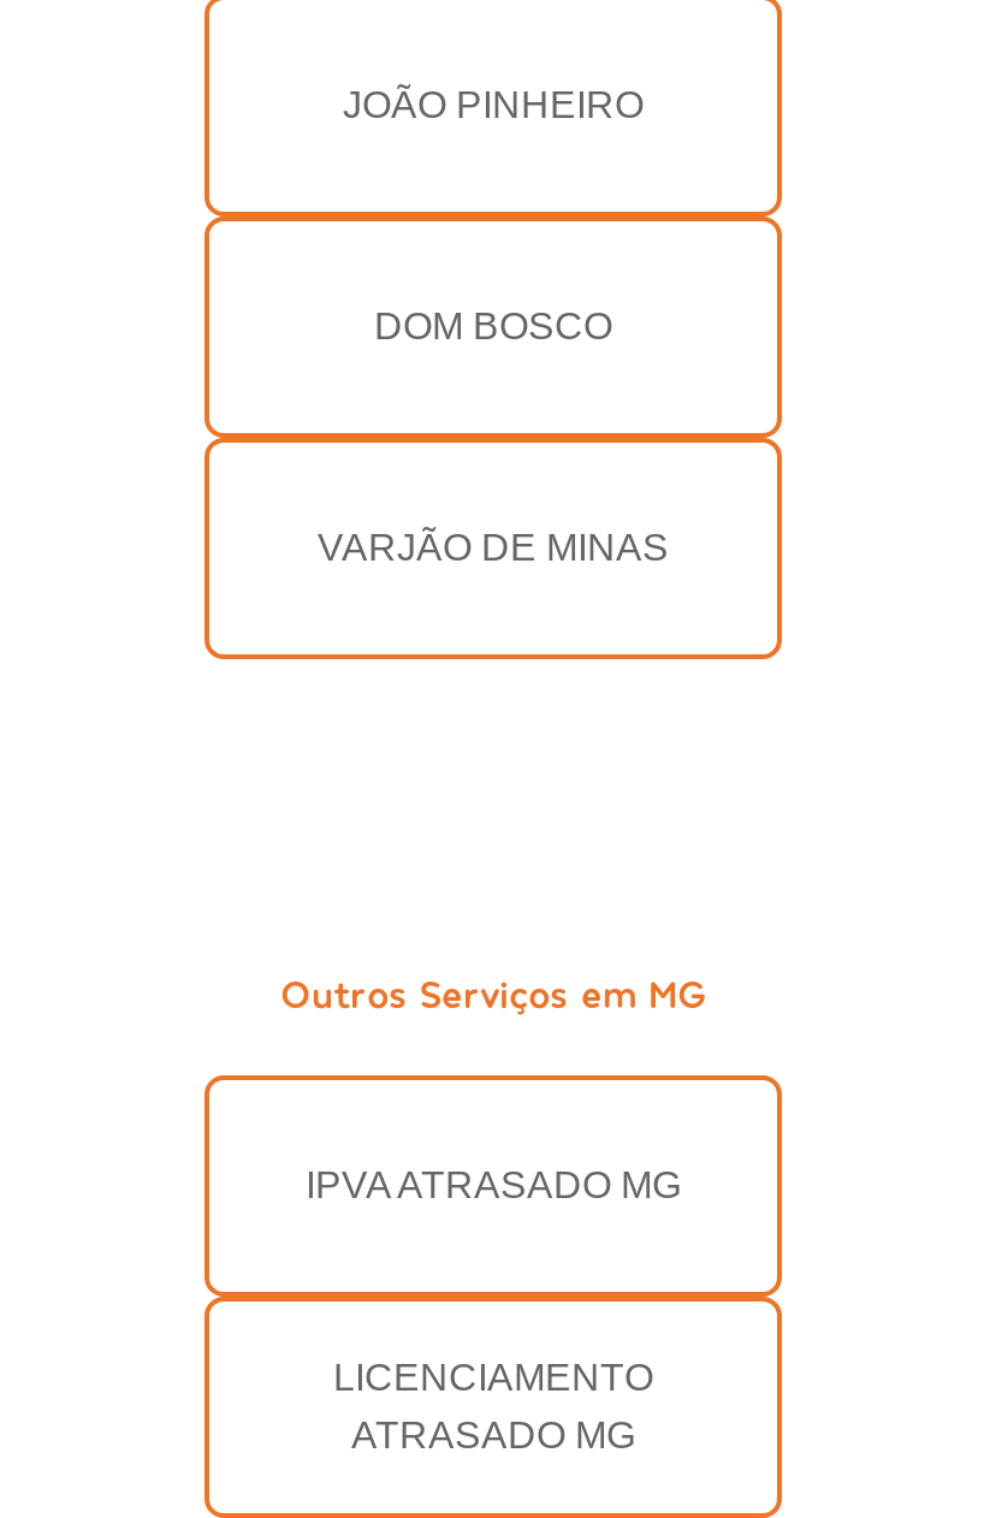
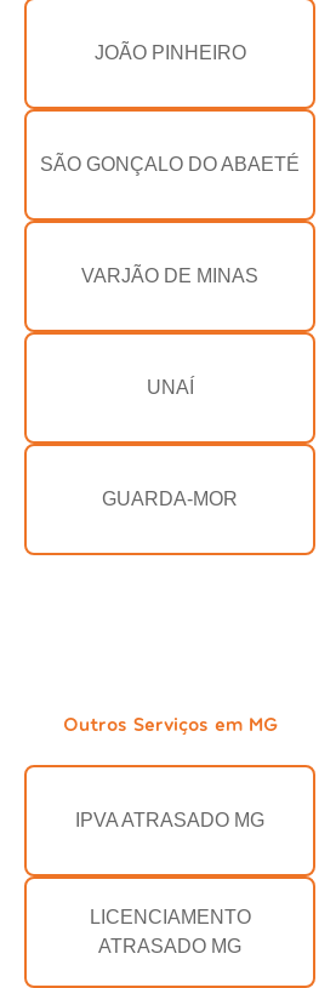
- DOM BOSCO
+ SÃO GONÇALO DO ABAETÉ

+ GUARDA-MOR

+ UNAÍ
